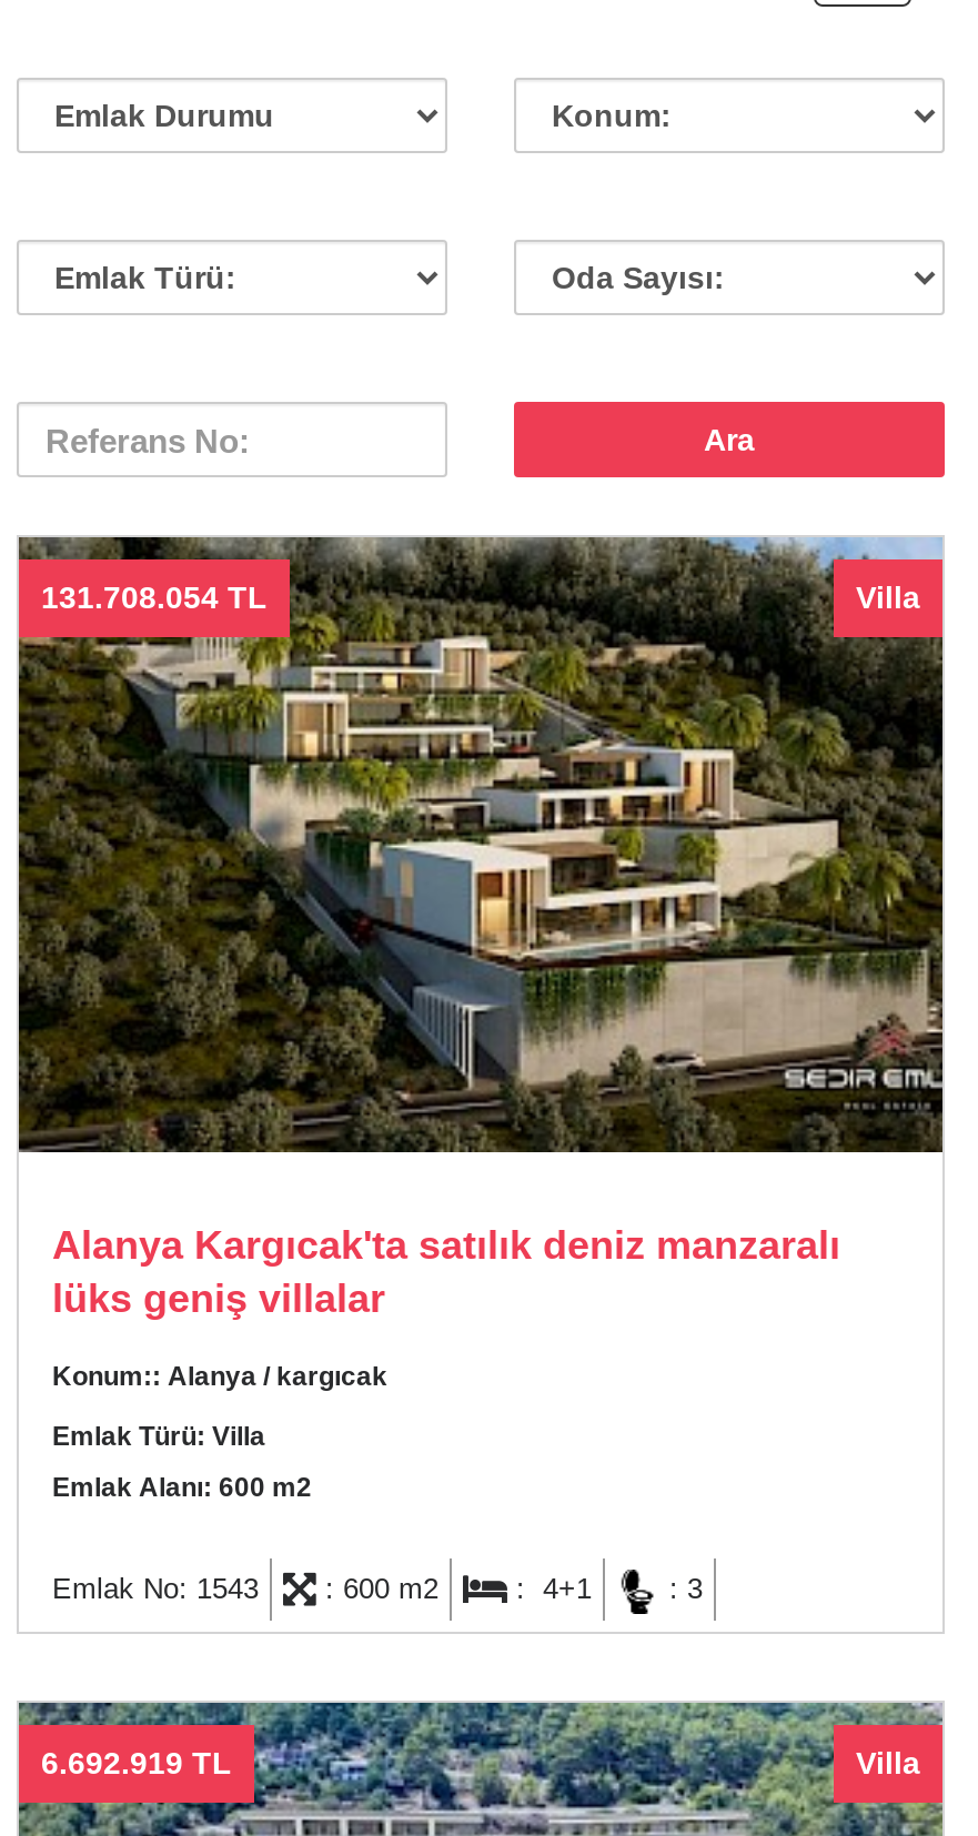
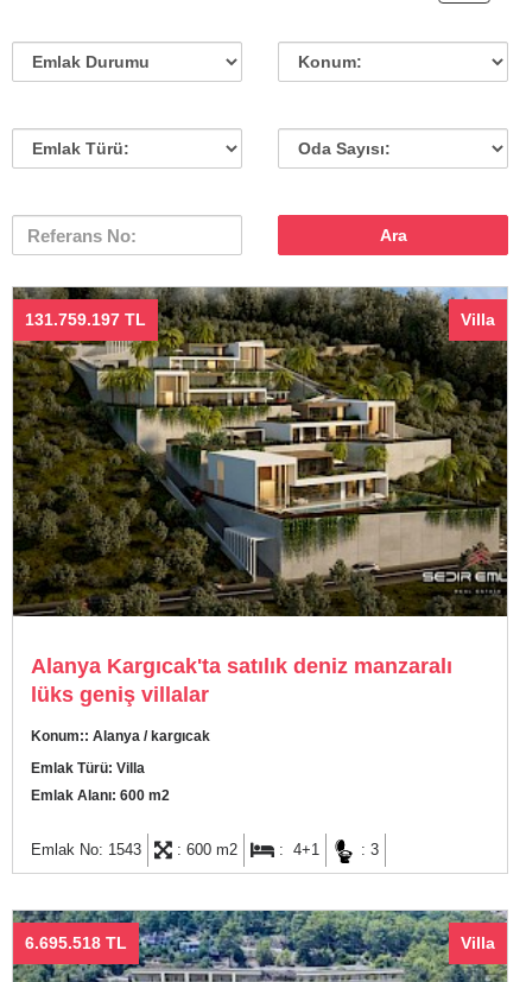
- 131.708.054 TL
+ 131.759.197 TL

- 6.692.919 TL
+ 6.695.518 TL
